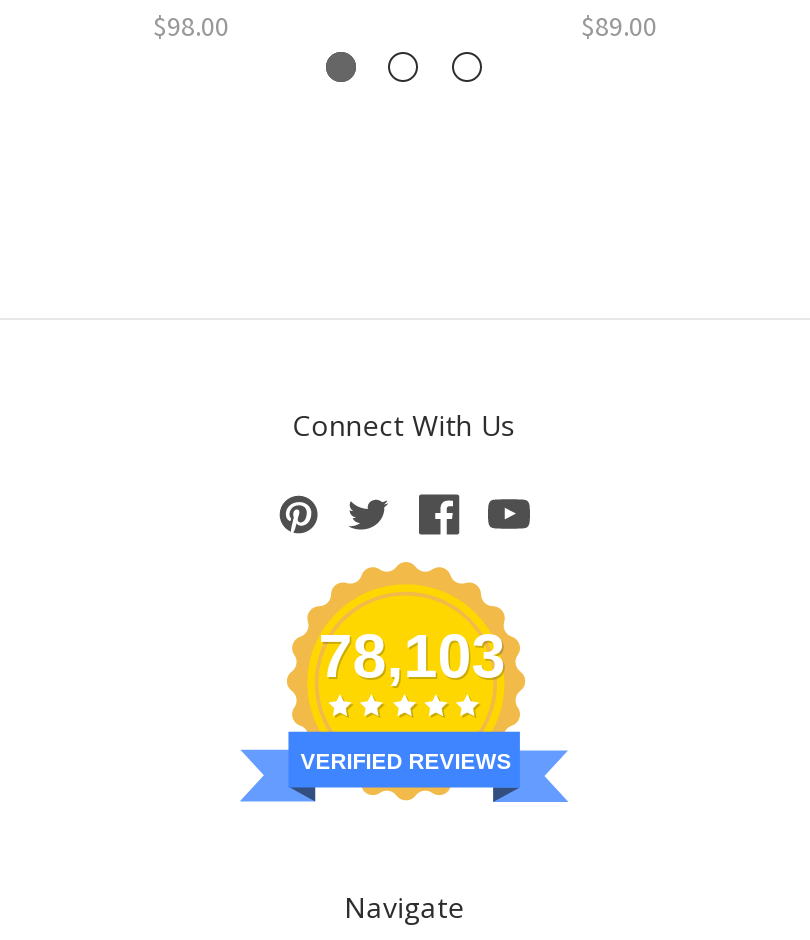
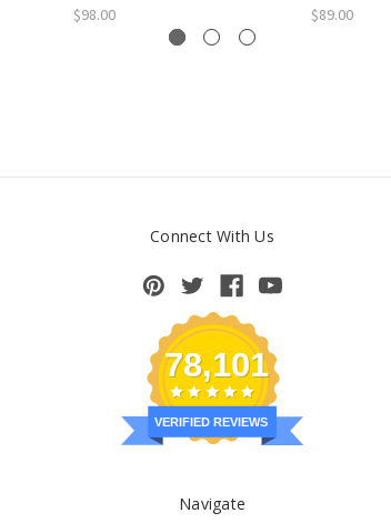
- 78,103
+ 78,101
